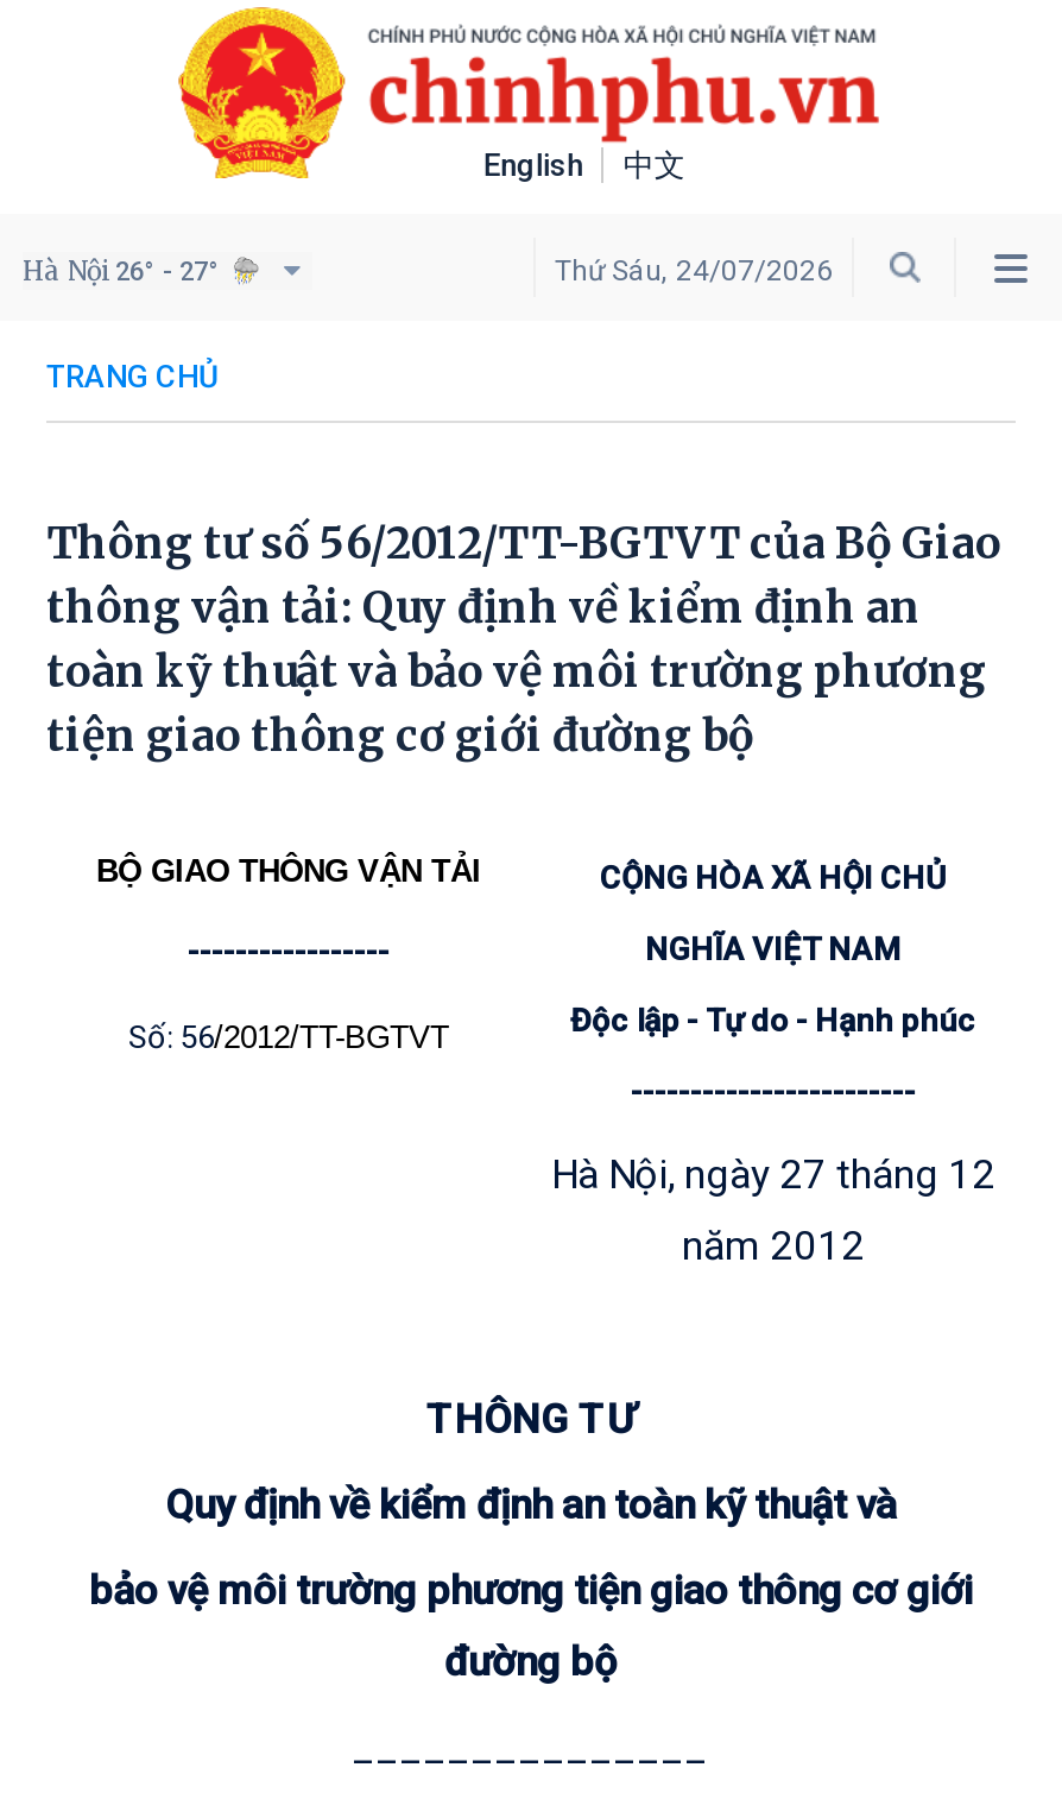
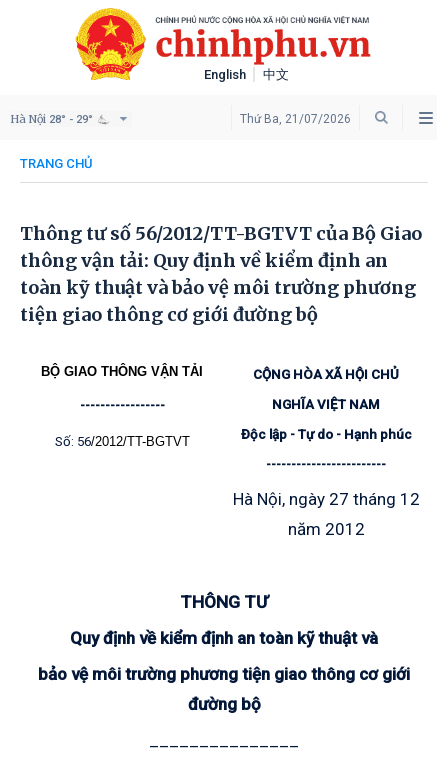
- Hà Nội 26° - 27°
+ Hà Nội 28° - 29°

- Thứ Sáu, 24/07/2026
+ Thứ Ba, 21/07/2026
